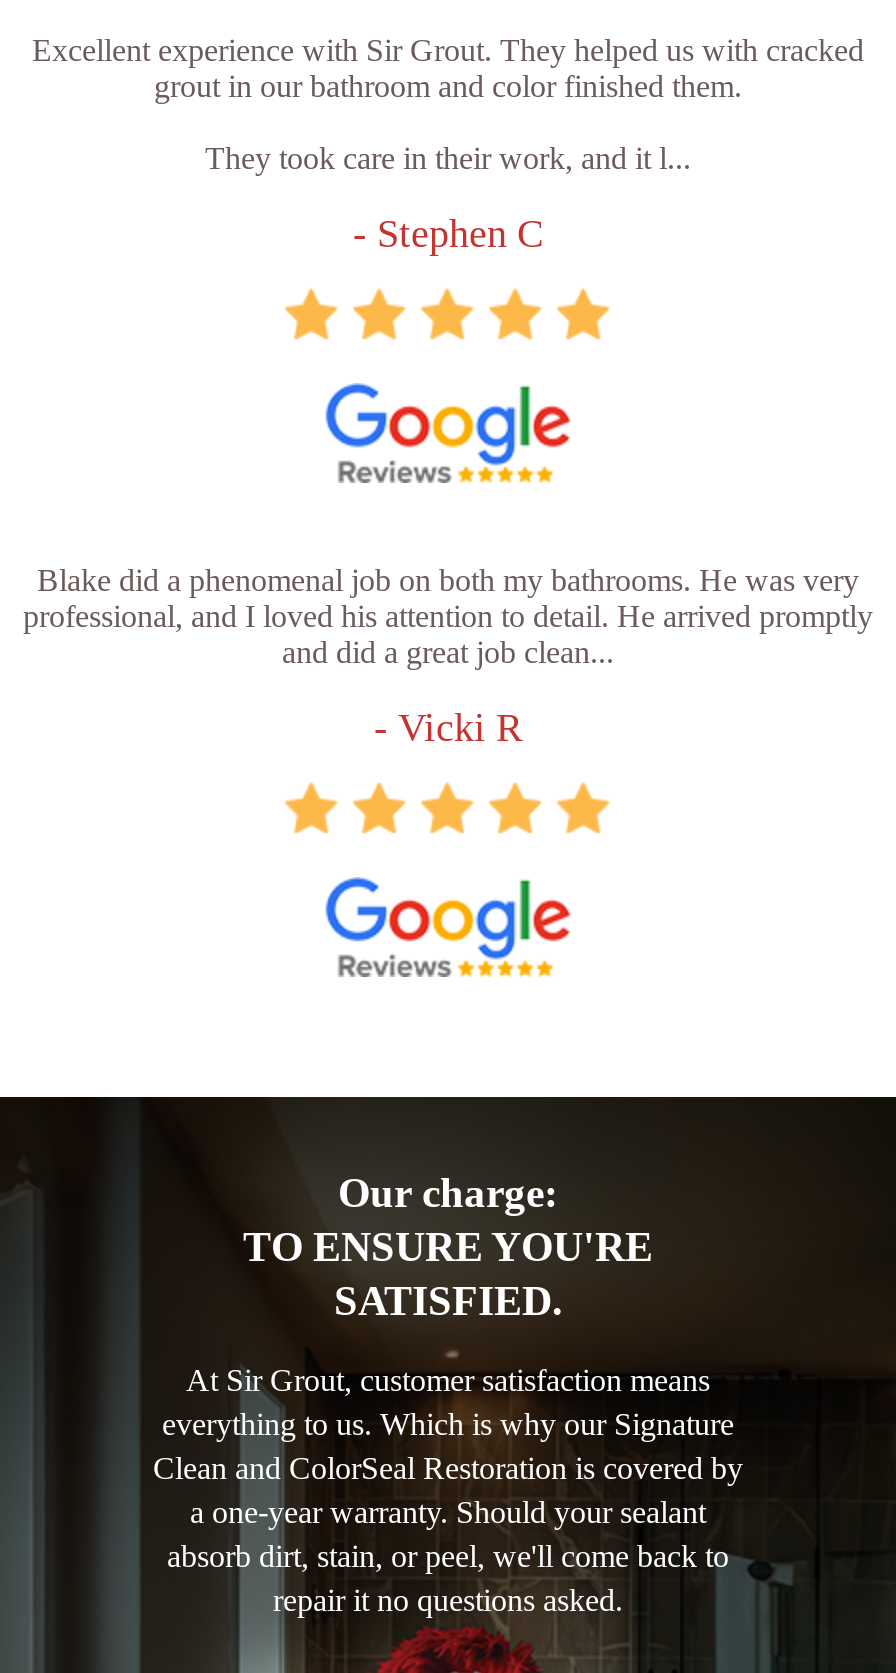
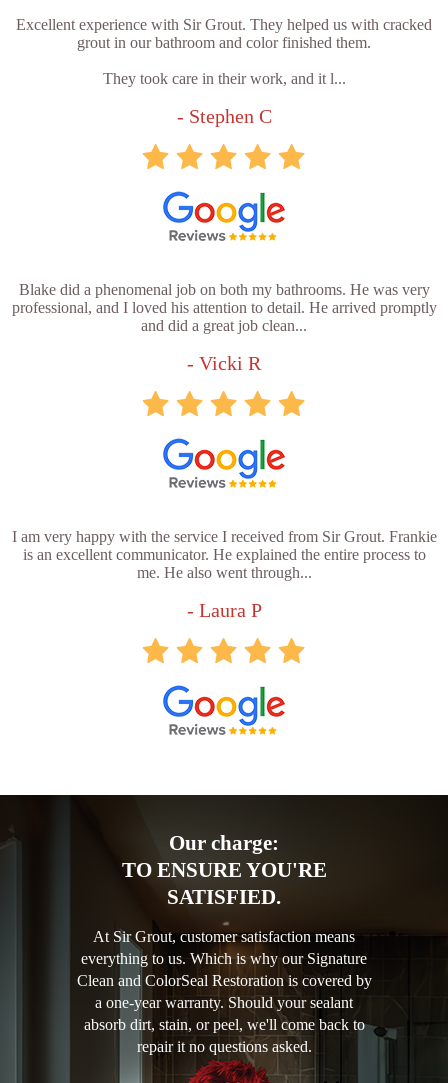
+ I am very happy with the service I received from Sir Grout. Frankie
+ is an excellent communicator. He explained the entire process to
+ me. He also went through...
+ - Laura P
